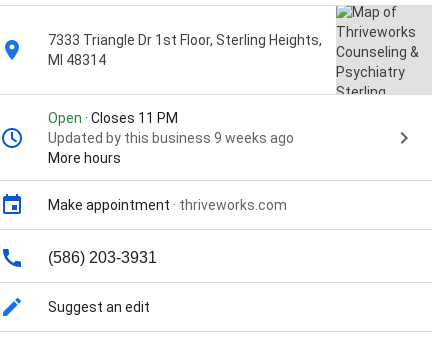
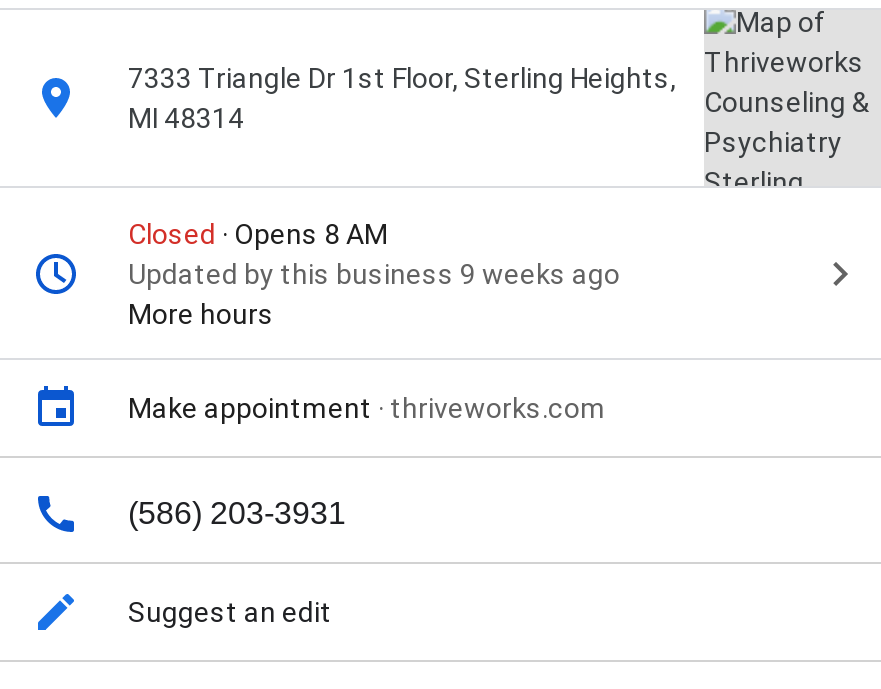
- Open · Closes 11 PM
+ Closed · Opens 8 AM
